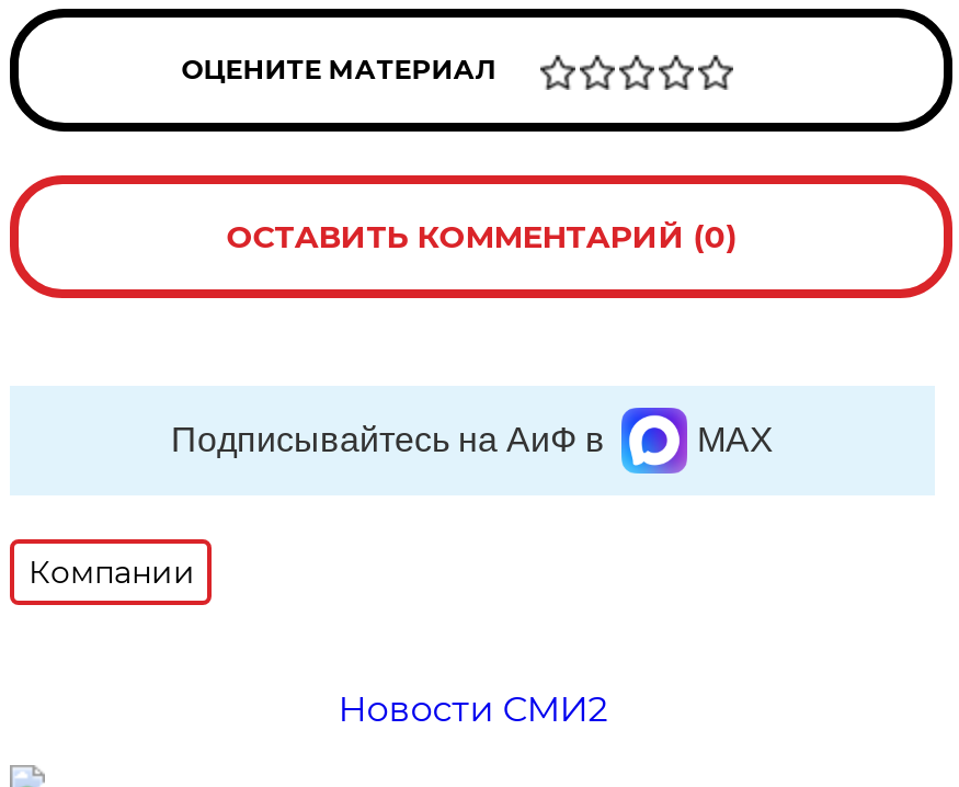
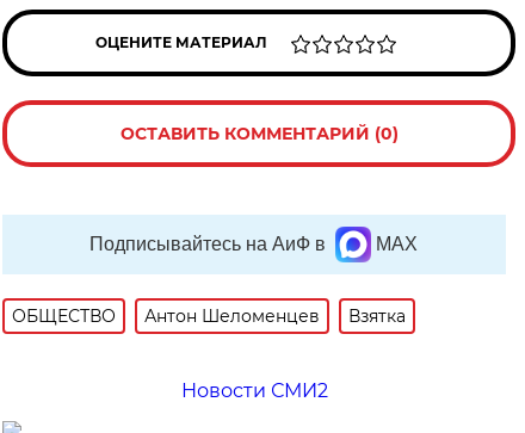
- Компании
+ ОБЩЕСТВО
+ Антон Шеломенцев
+ Взятка
